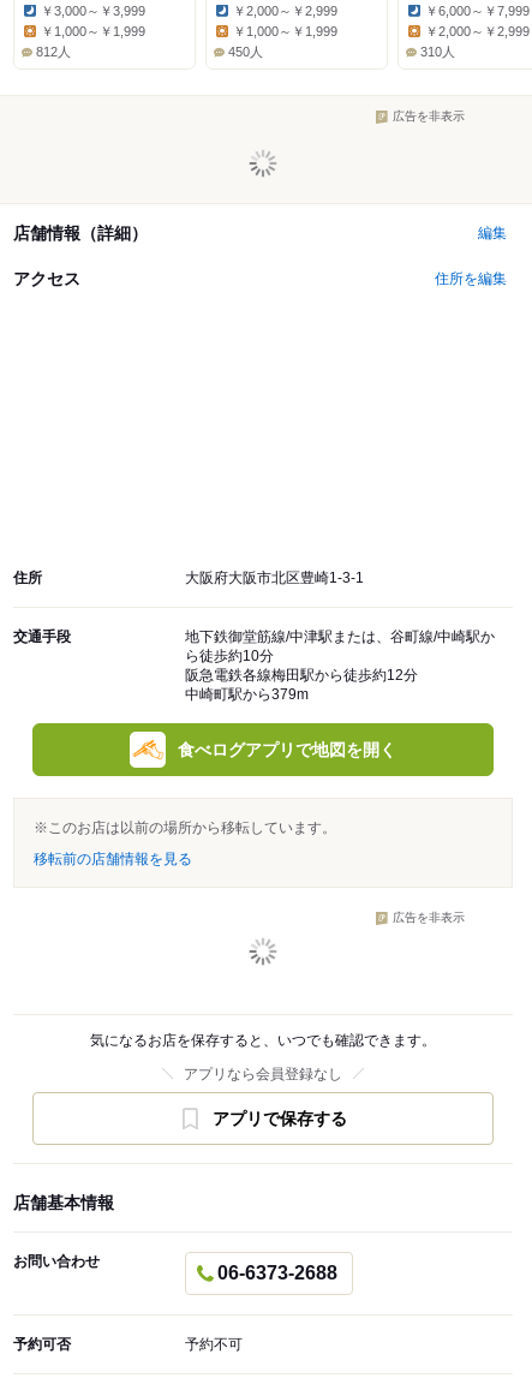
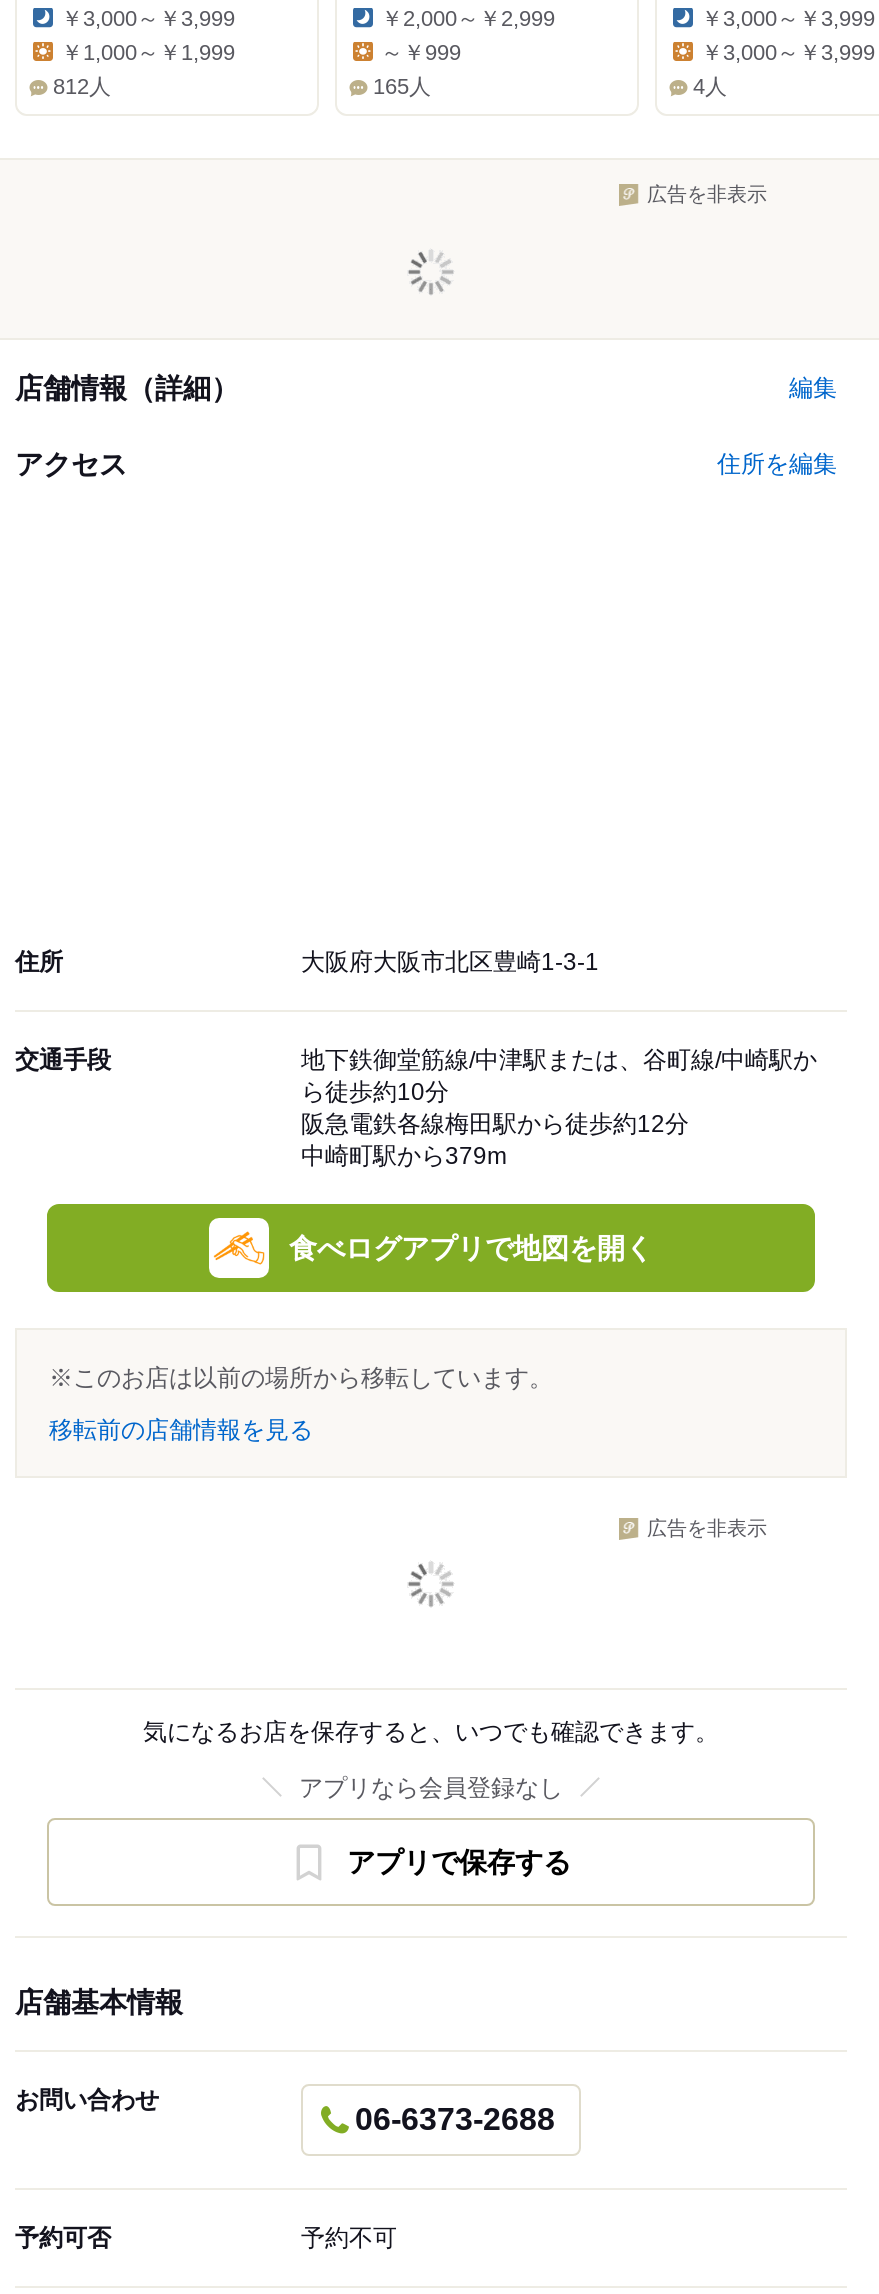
- ￥6,000～￥7,999
+ ￥3,000～￥3,999

- ￥1,000～￥1,999
- 450人
+ ～￥999
+ 165人

- ￥2,000～￥2,999
+ ￥3,000～￥3,999

- 310人
+ 4人
